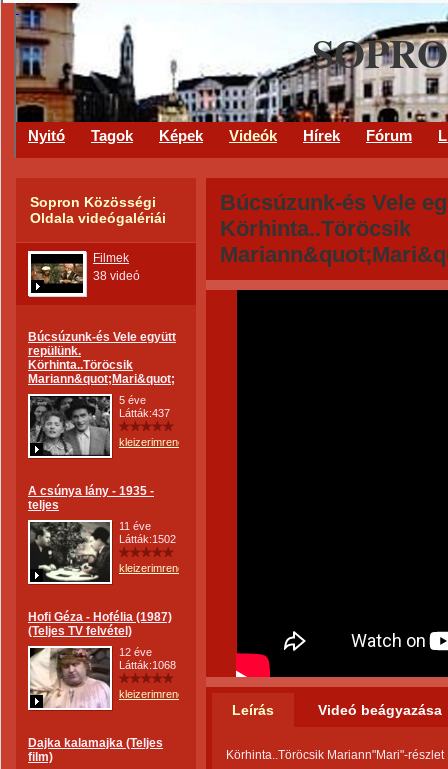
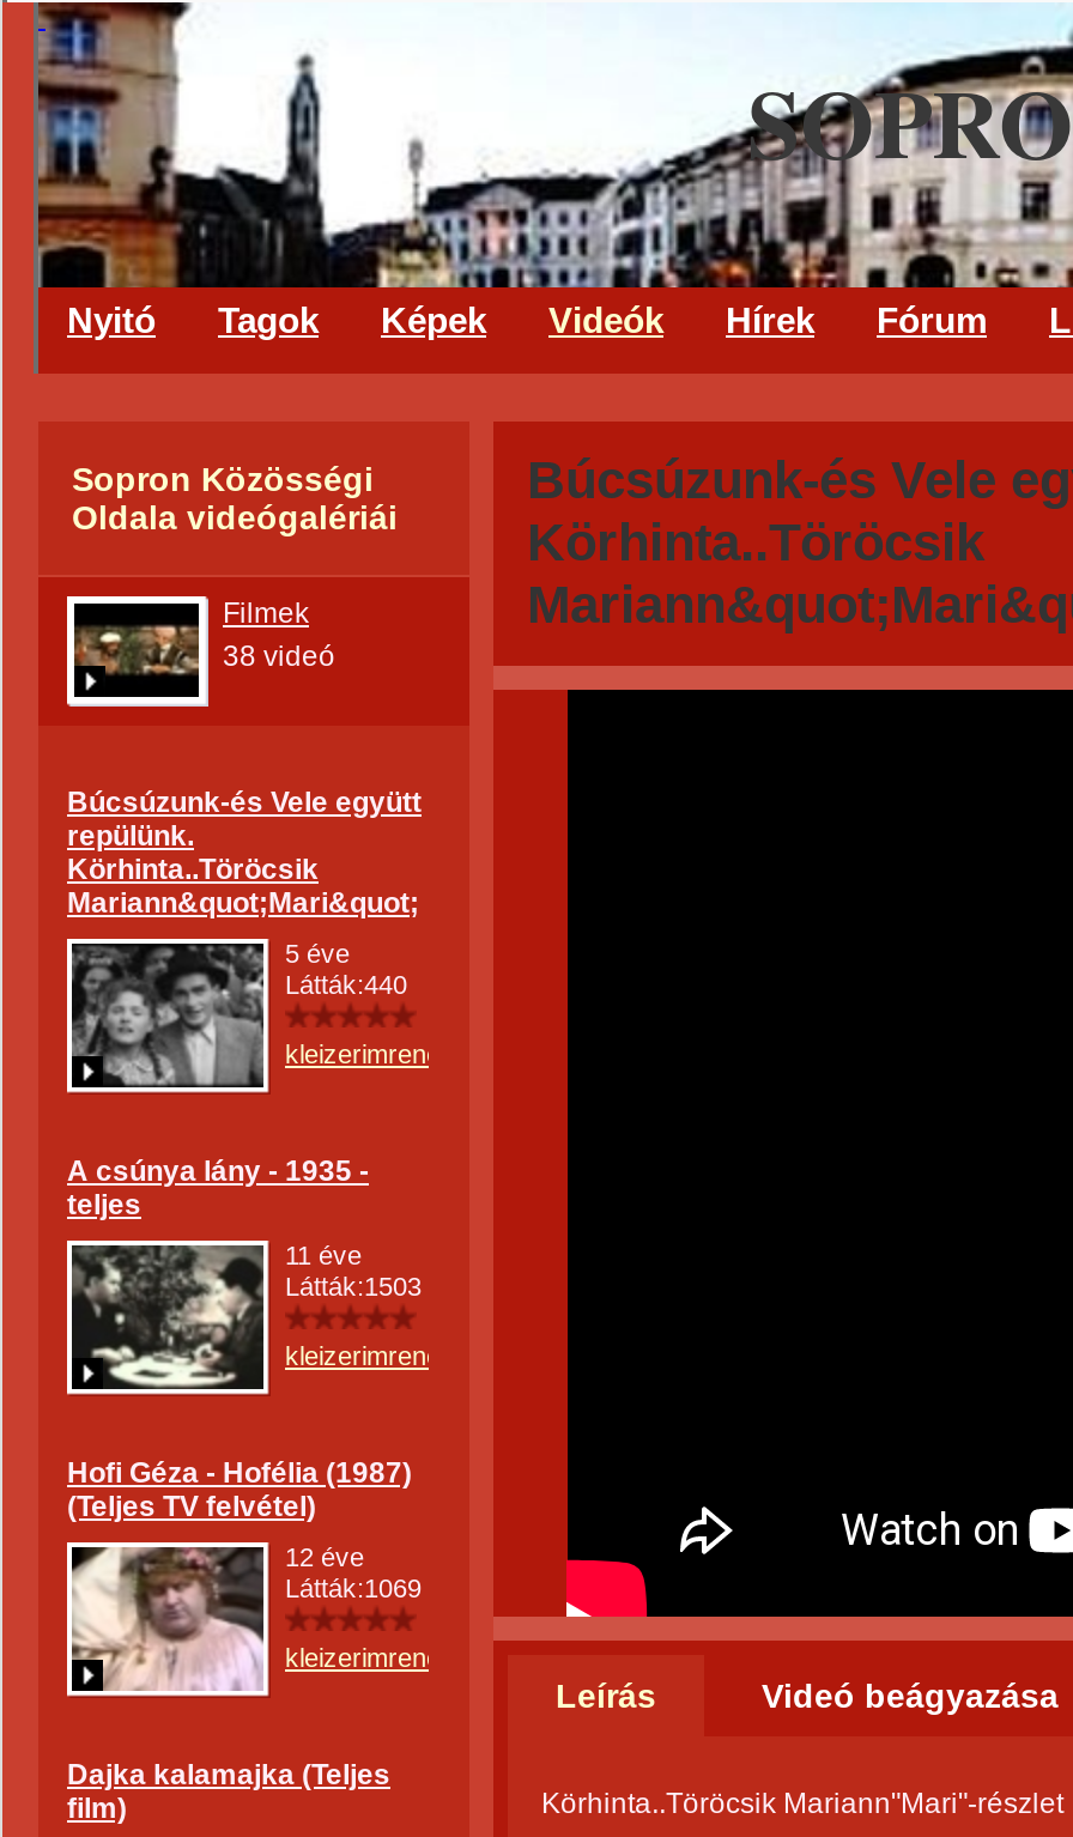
- Látták:437
+ Látták:440

- Látták:1502
+ Látták:1503

- Látták:1068
+ Látták:1069
